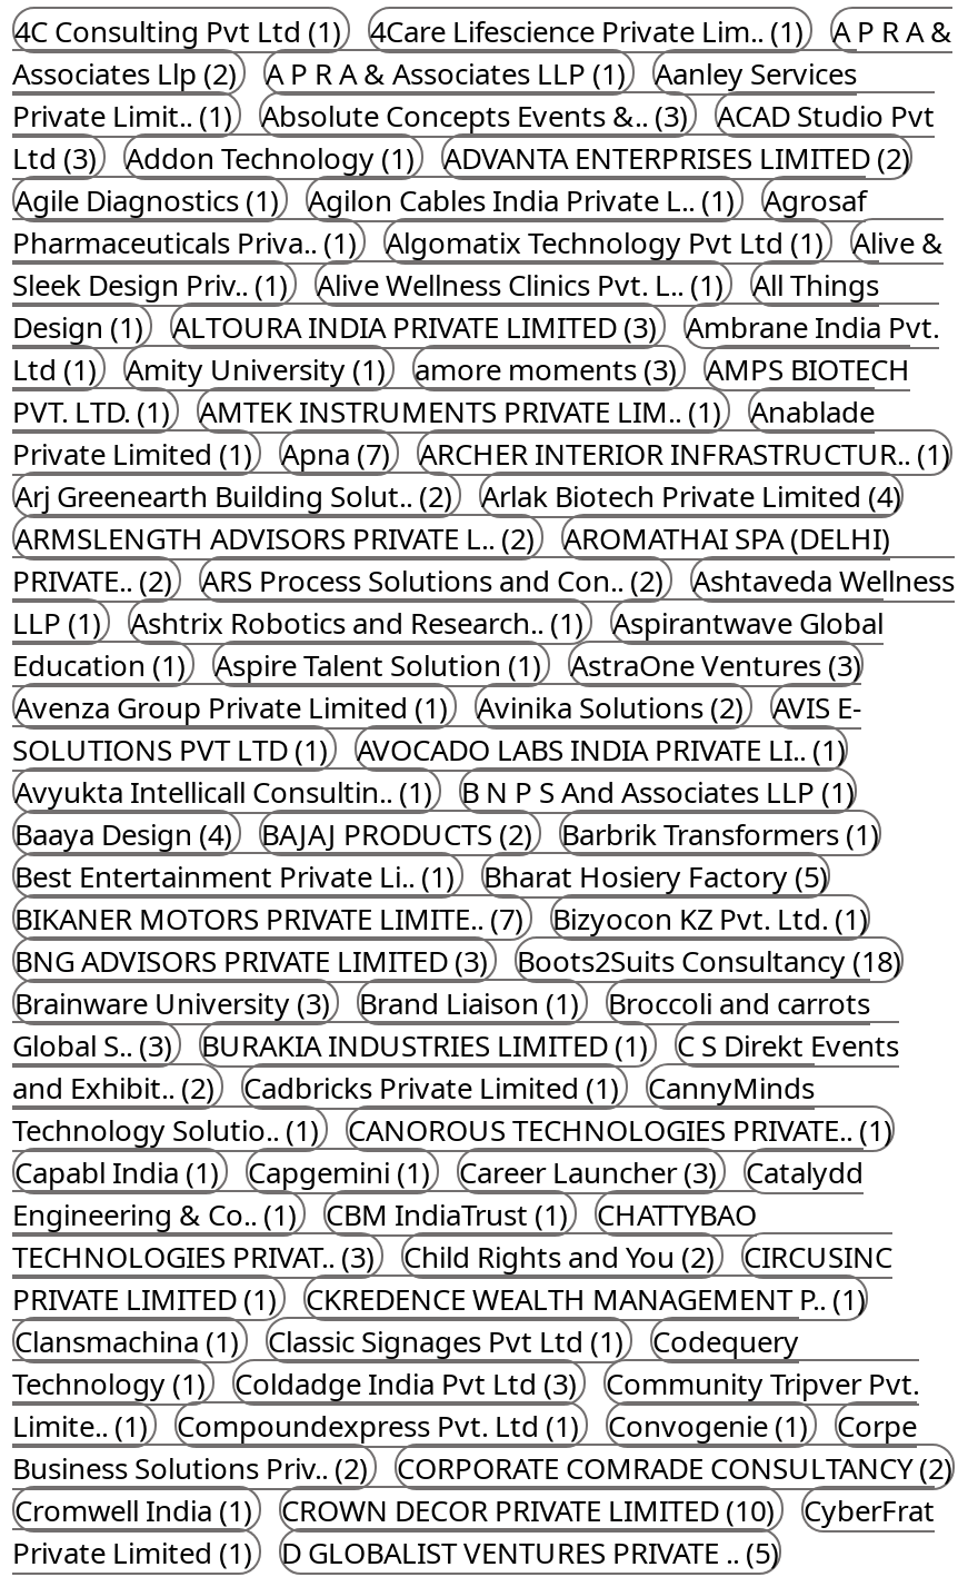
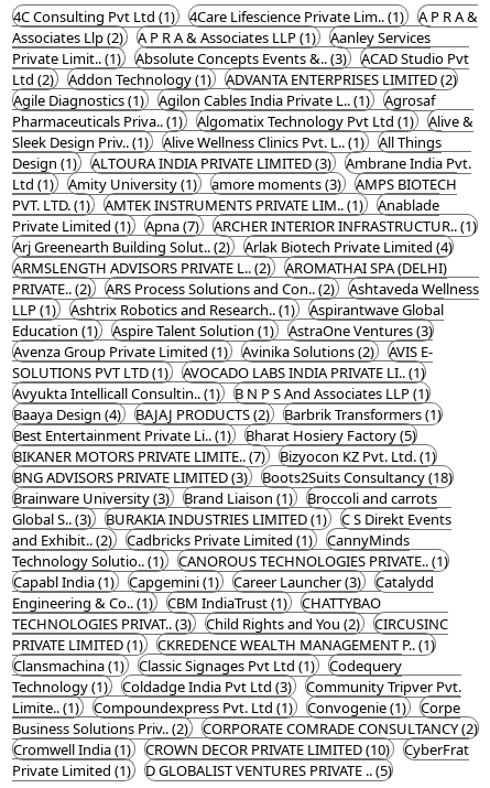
- Ltd (3) Addon Technology (1) ADVANTA ENTERPRISES LIMITED (2)
+ Ltd (2) Addon Technology (1) ADVANTA ENTERPRISES LIMITED (2)
